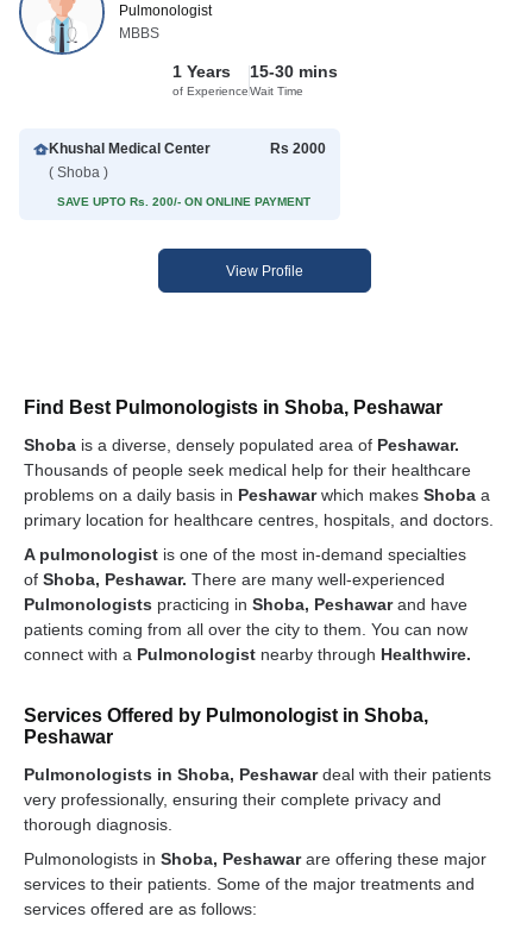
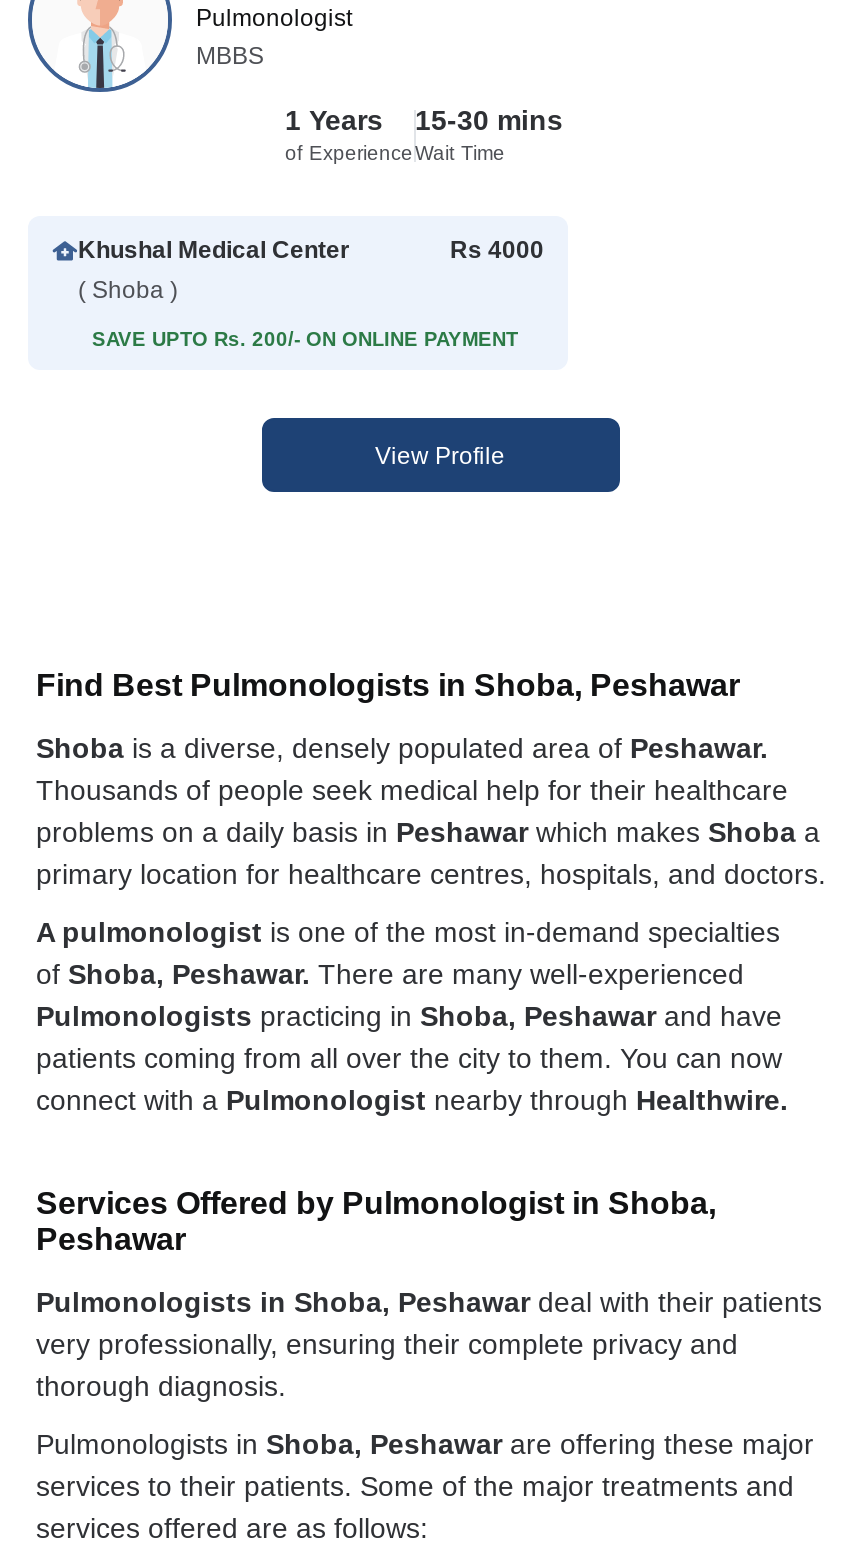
- Rs 2000
+ Rs 4000
